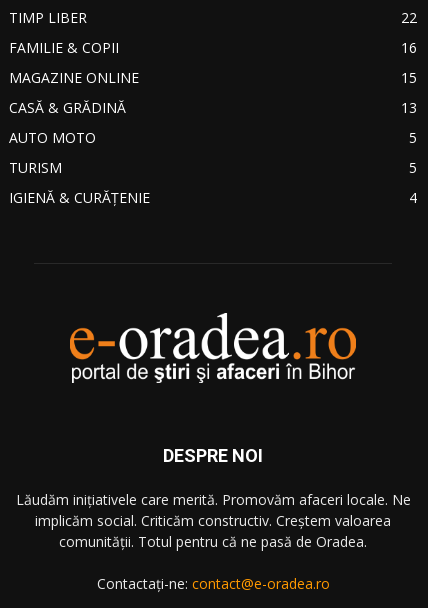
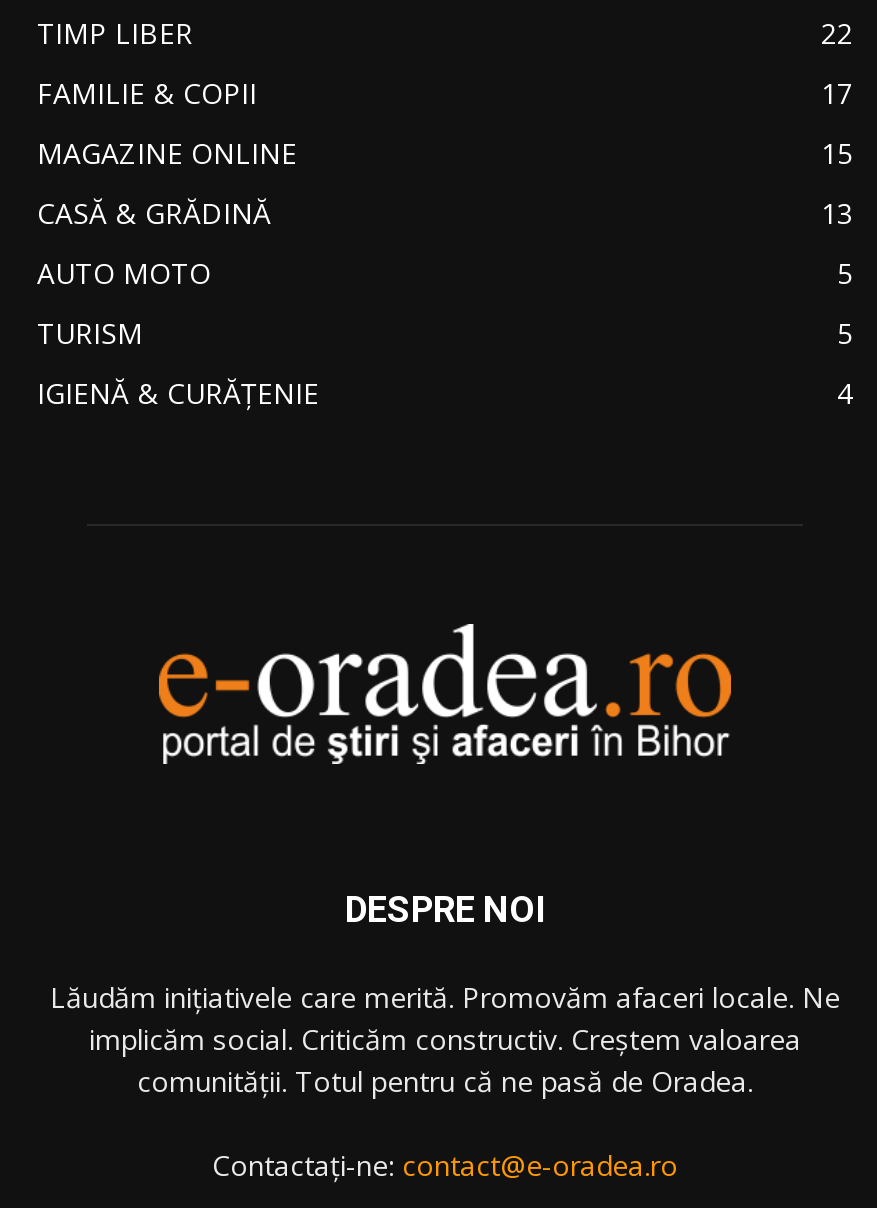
- 16
+ 17
